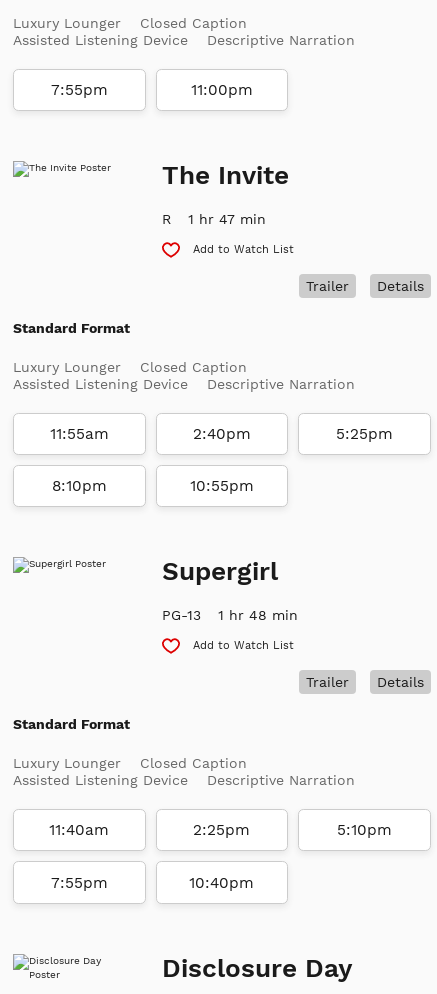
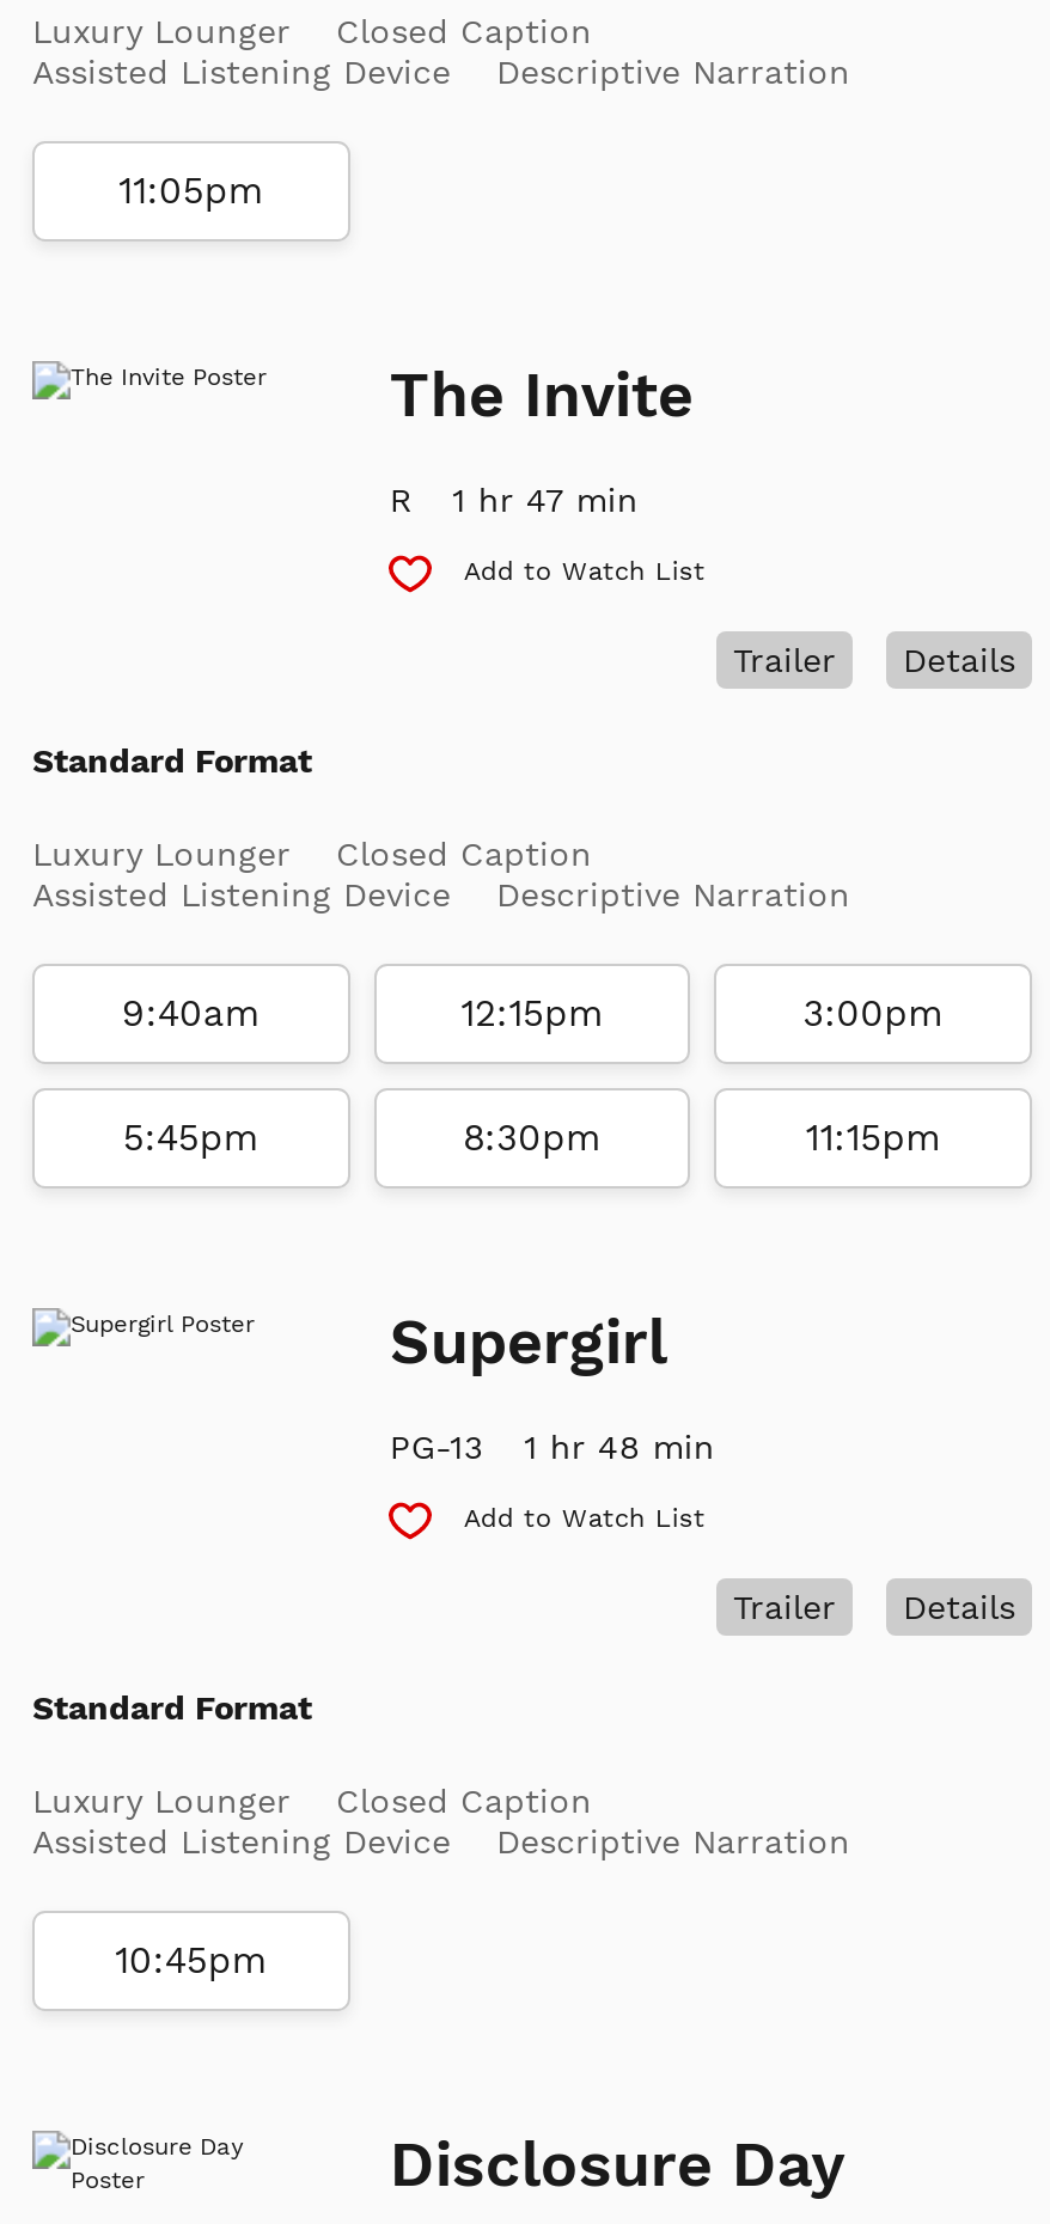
- 7:55pm
- 11:00pm
+ 11:05pm

- 11:55am
- 2:40pm
- 5:25pm
+ 9:40am
+ 12:15pm
+ 3:00pm

- 8:10pm
- 10:55pm
+ 5:45pm
+ 8:30pm
+ 11:15pm

- 11:40am
- 2:25pm
- 5:10pm
- 7:55pm
- 10:40pm
+ 10:45pm
